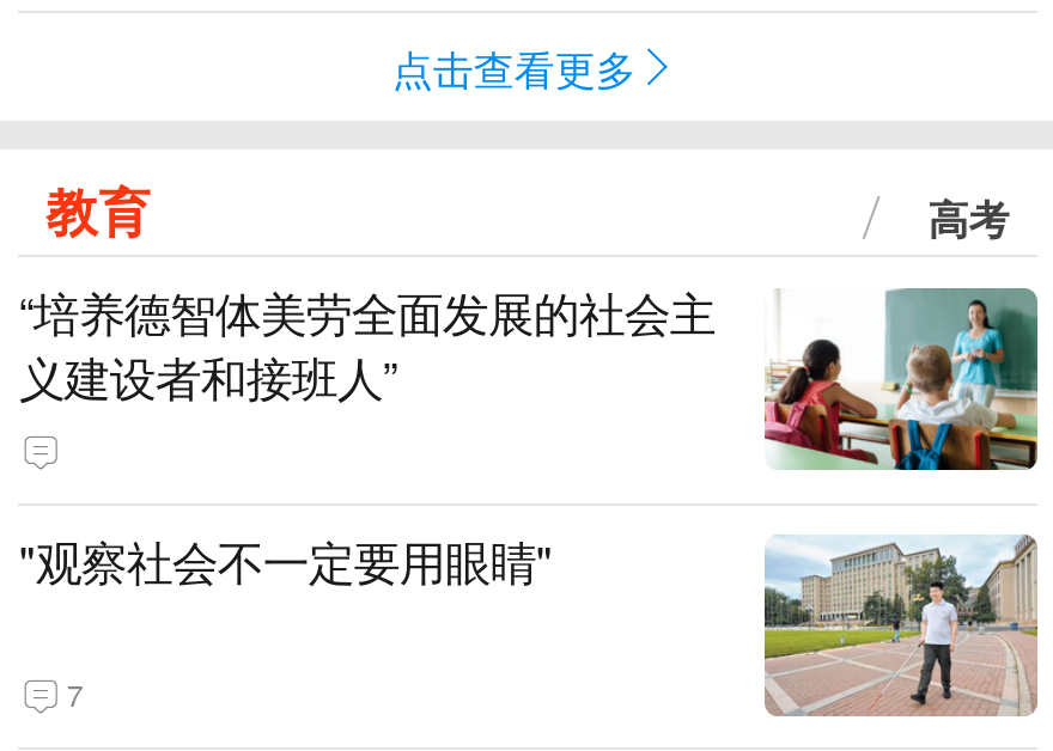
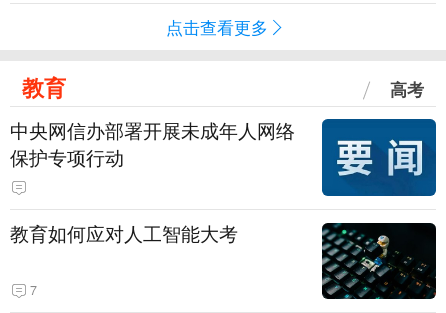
- [image]
- “培养德智体美劳全面发展的社会主
- 义建设者和接班人”
+ [image]
+ 中央网信办部署开展未成年人网络
+ 保护专项行动

- "观察社会不一定要用眼睛"
+ 教育如何应对人工智能大考

- [image]
+ [image]
